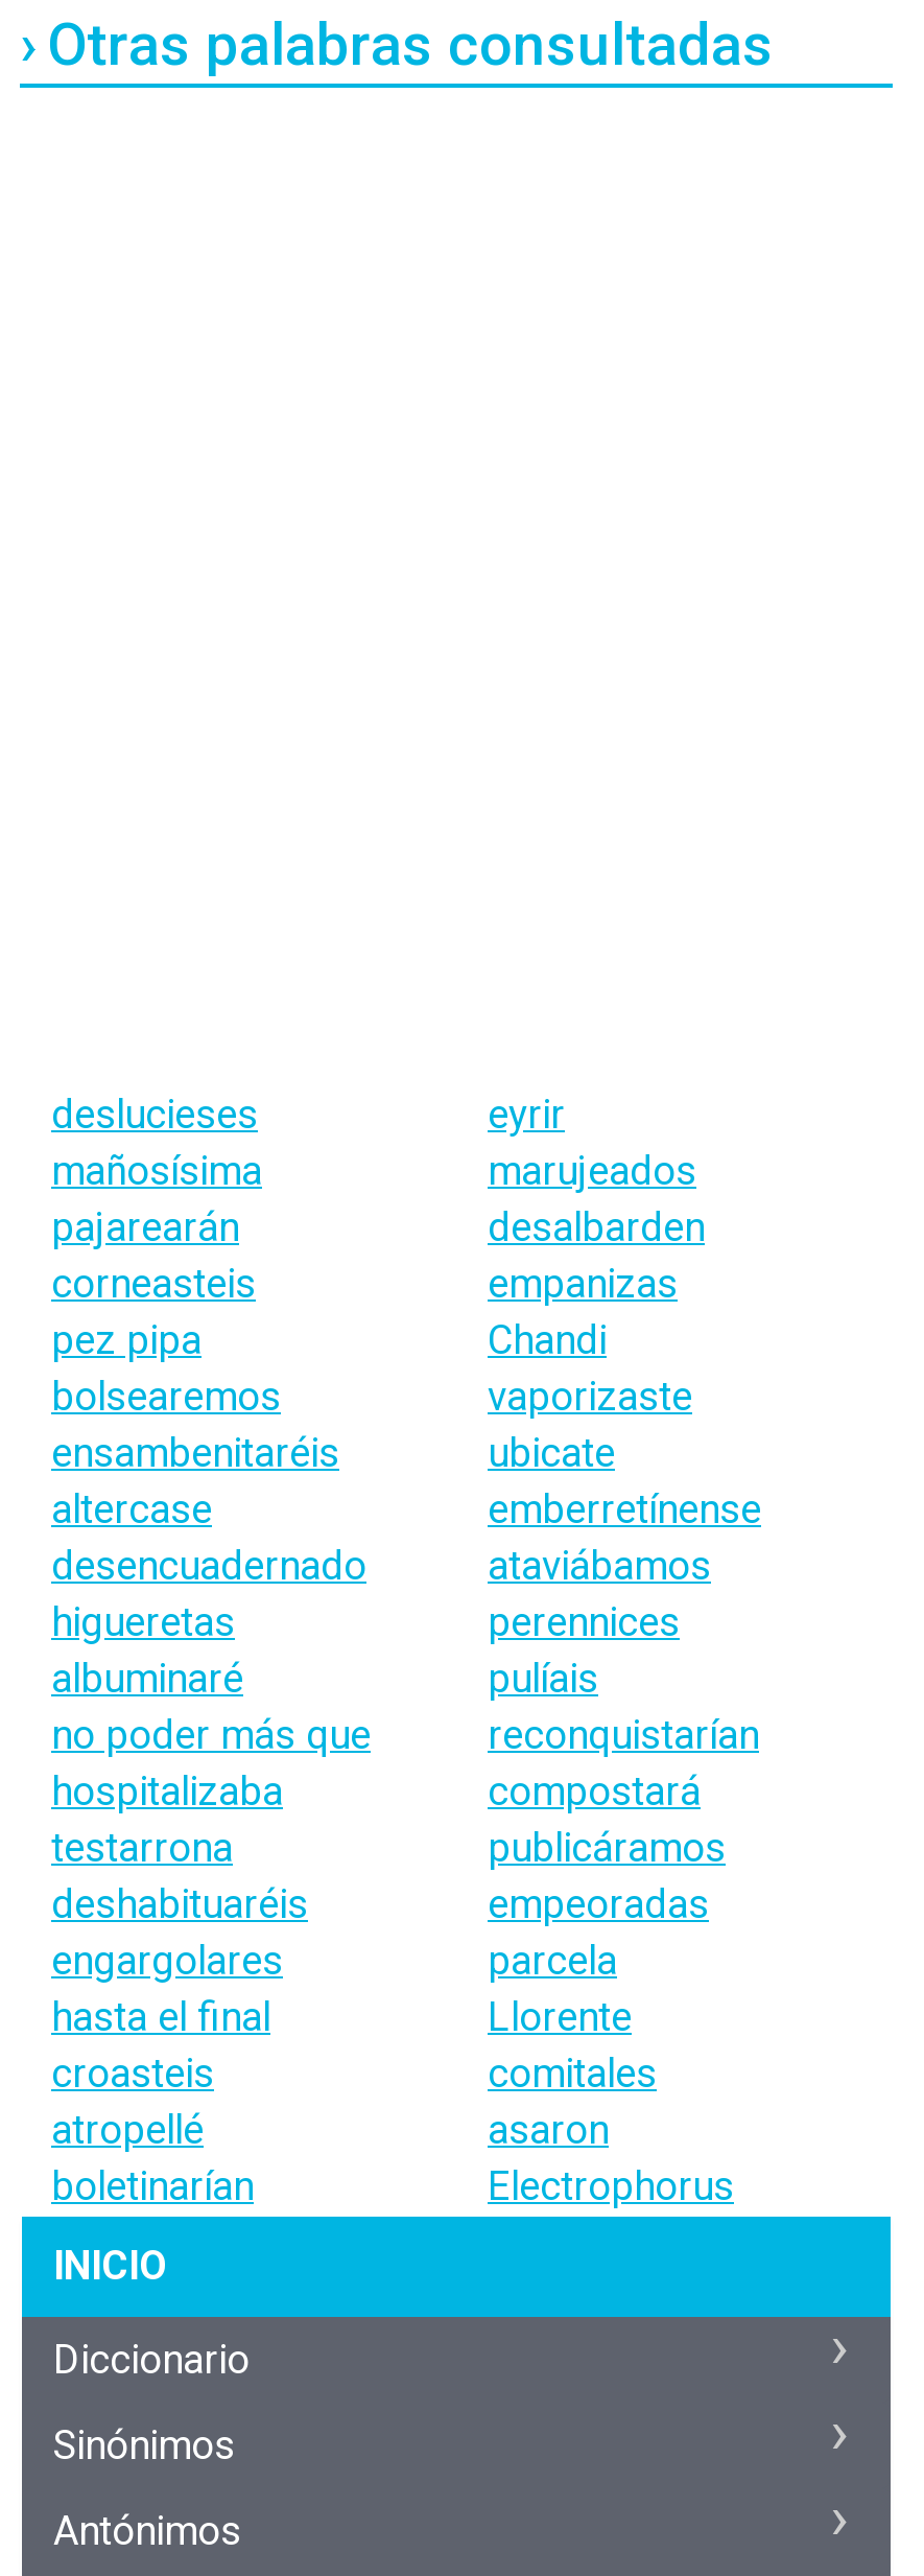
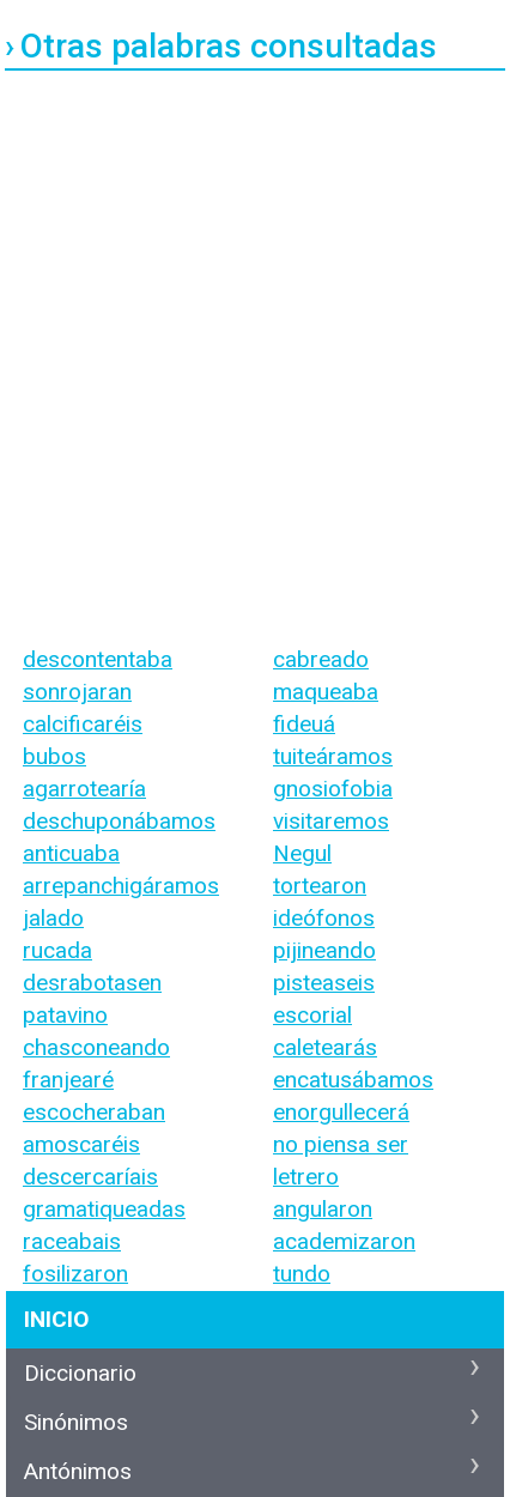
- deslucieses
- eyrir
- mañosísima
- marujeados
- pajarearán
- desalbarden
- corneasteis
- empanizas
- pez pipa
- Chandi
- bolsearemos
- vaporizaste
- ensambenitaréis
- ubicate
- altercase
- emberretínense
- desencuadernado
- ataviábamos
- higueretas
- perennices
- albuminaré
- pulíais
- no poder más que
- reconquistarían
- hospitalizaba
- compostará
- testarrona
- publicáramos
- deshabituaréis
- empeoradas
- engargolares
- parcela
- hasta el final
- Llorente
- croasteis
- comitales
- atropellé
- asaron
- boletinarían
- Electrophorus
+ descontentaba
+ cabreado
+ sonrojaran
+ maqueaba
+ calcificaréis
+ fideuá
+ bubos
+ tuiteáramos
+ agarrotearía
+ gnosiofobia
+ deschuponábamos
+ visitaremos
+ anticuaba
+ Negul
+ arrepanchigáramos
+ tortearon
+ jalado
+ ideófonos
+ rucada
+ pijineando
+ desrabotasen
+ pisteaseis
+ patavino
+ escorial
+ chasconeando
+ caletearás
+ franjearé
+ encatusábamos
+ escocheraban
+ enorgullecerá
+ amoscaréis
+ no piensa ser
+ descercaríais
+ letrero
+ gramatiqueadas
+ angularon
+ raceabais
+ academizaron
+ fosilizaron
+ tundo
